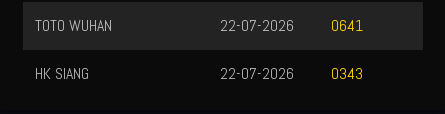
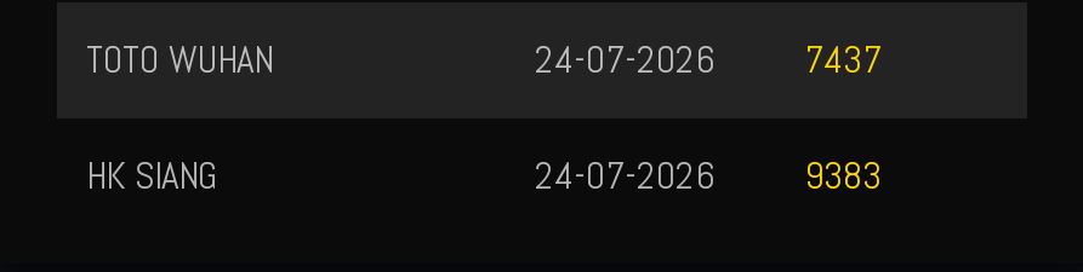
- 22-07-2026
+ 24-07-2026

- 0641
+ 7437

- 22-07-2026
+ 24-07-2026

- 0343
+ 9383
